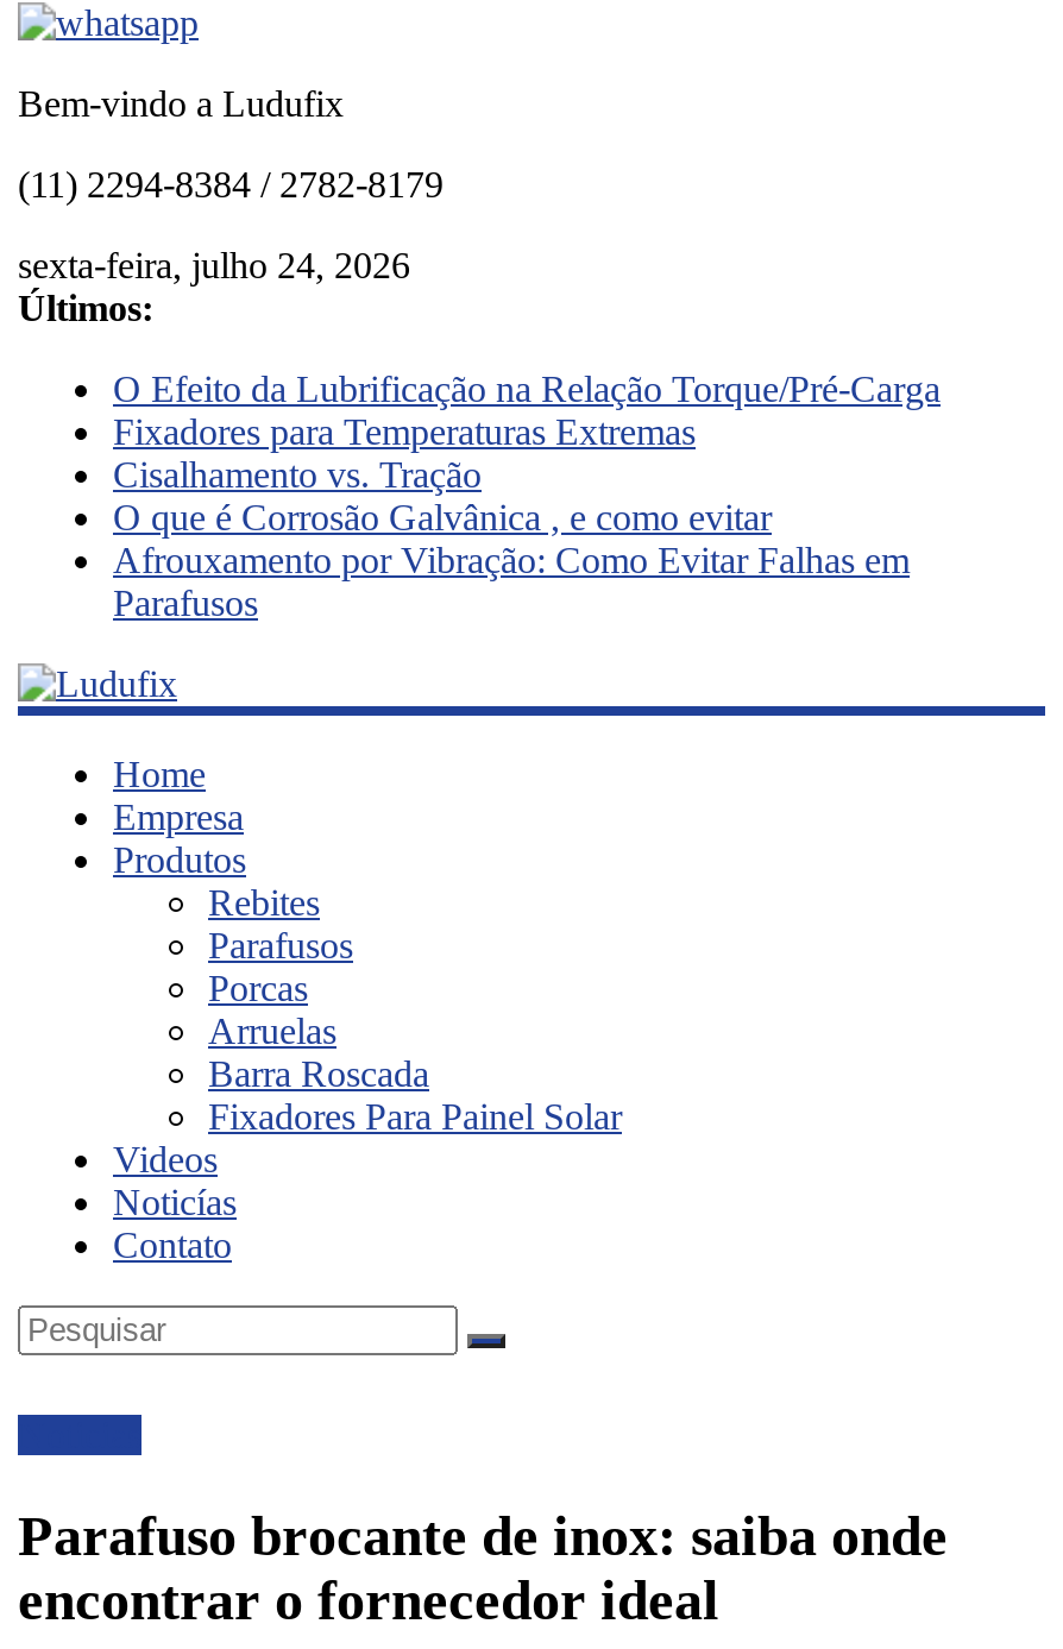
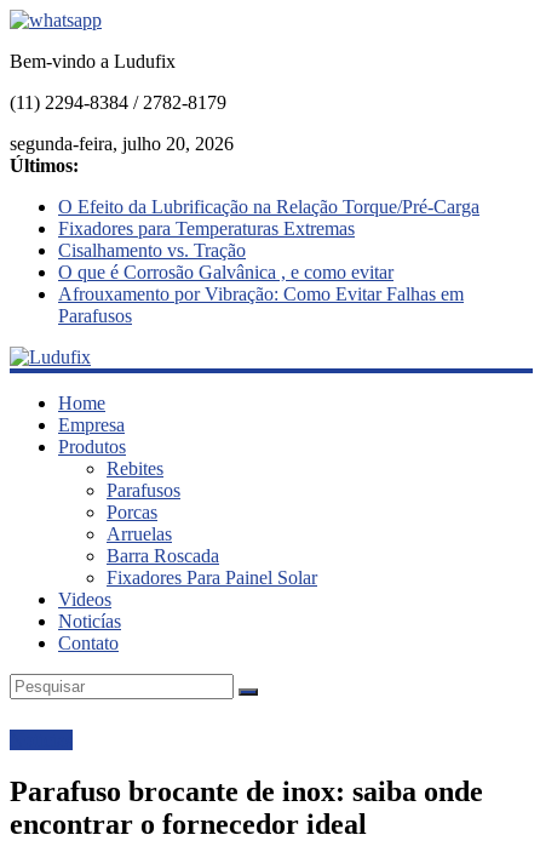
- sexta-feira, julho 24, 2026
+ segunda-feira, julho 20, 2026
